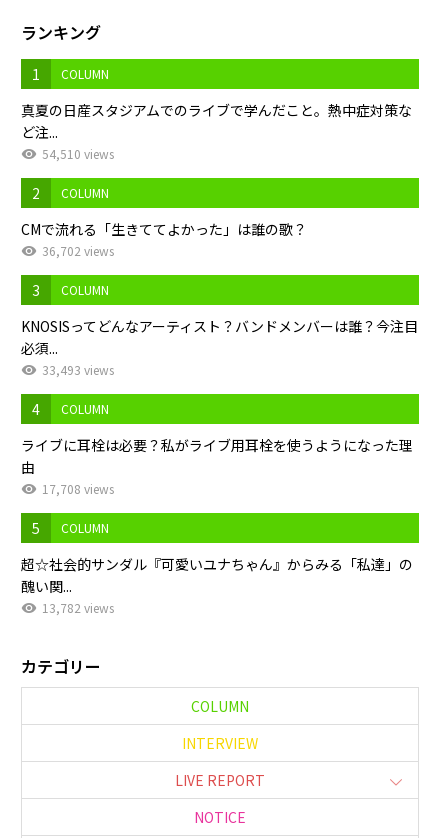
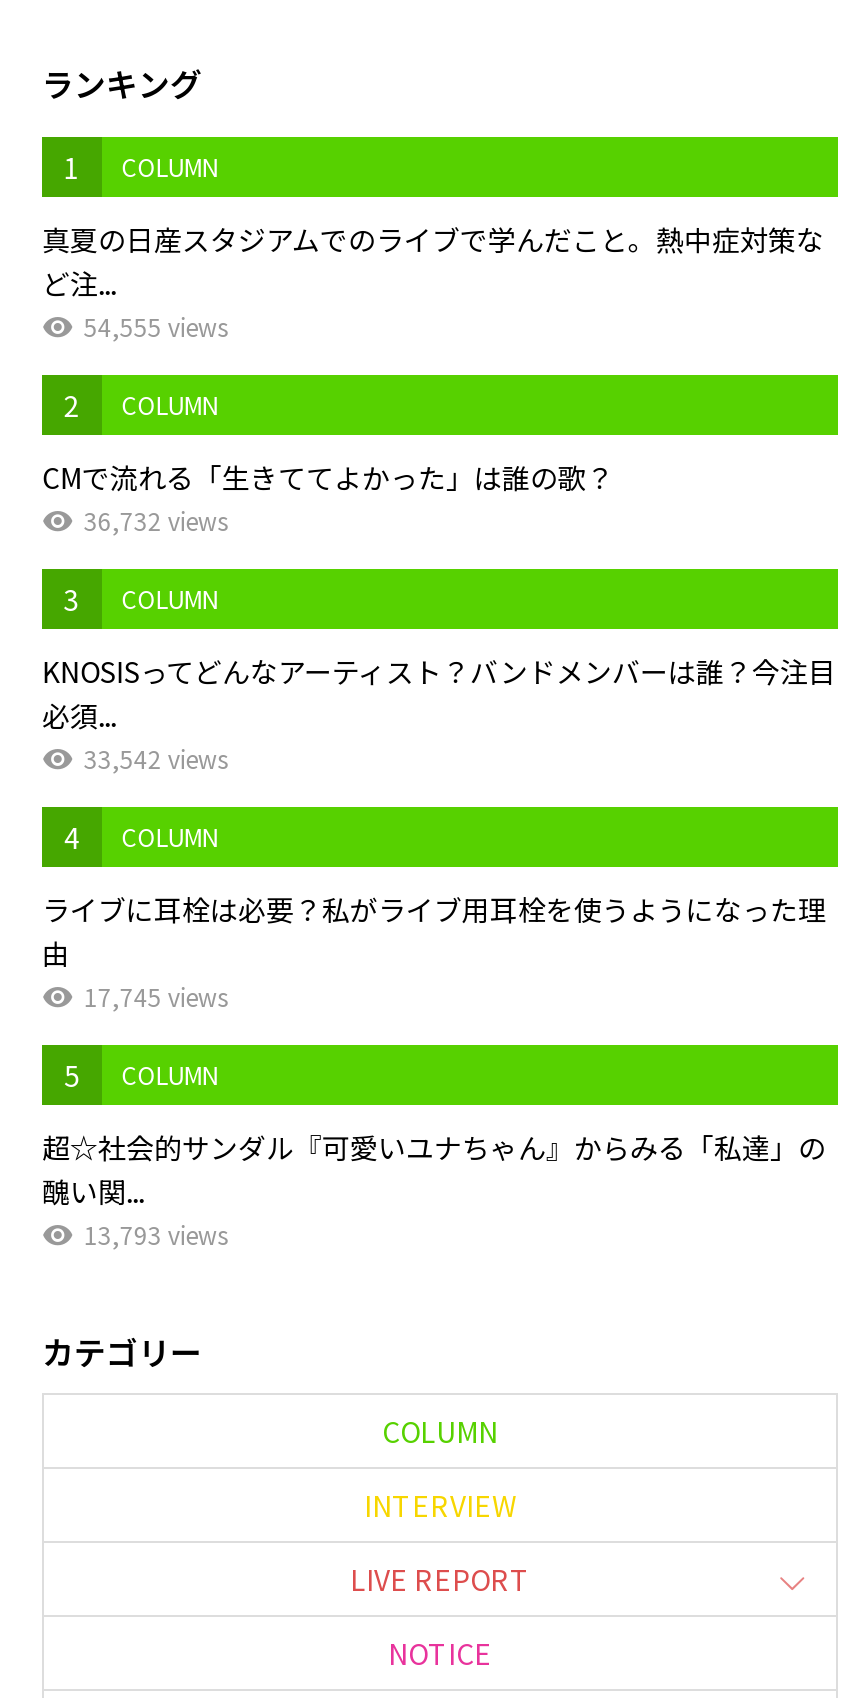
- 54,510 views
+ 54,555 views

- 36,702 views
+ 36,732 views

- 33,493 views
+ 33,542 views

- 17,708 views
+ 17,745 views

- 13,782 views
+ 13,793 views
